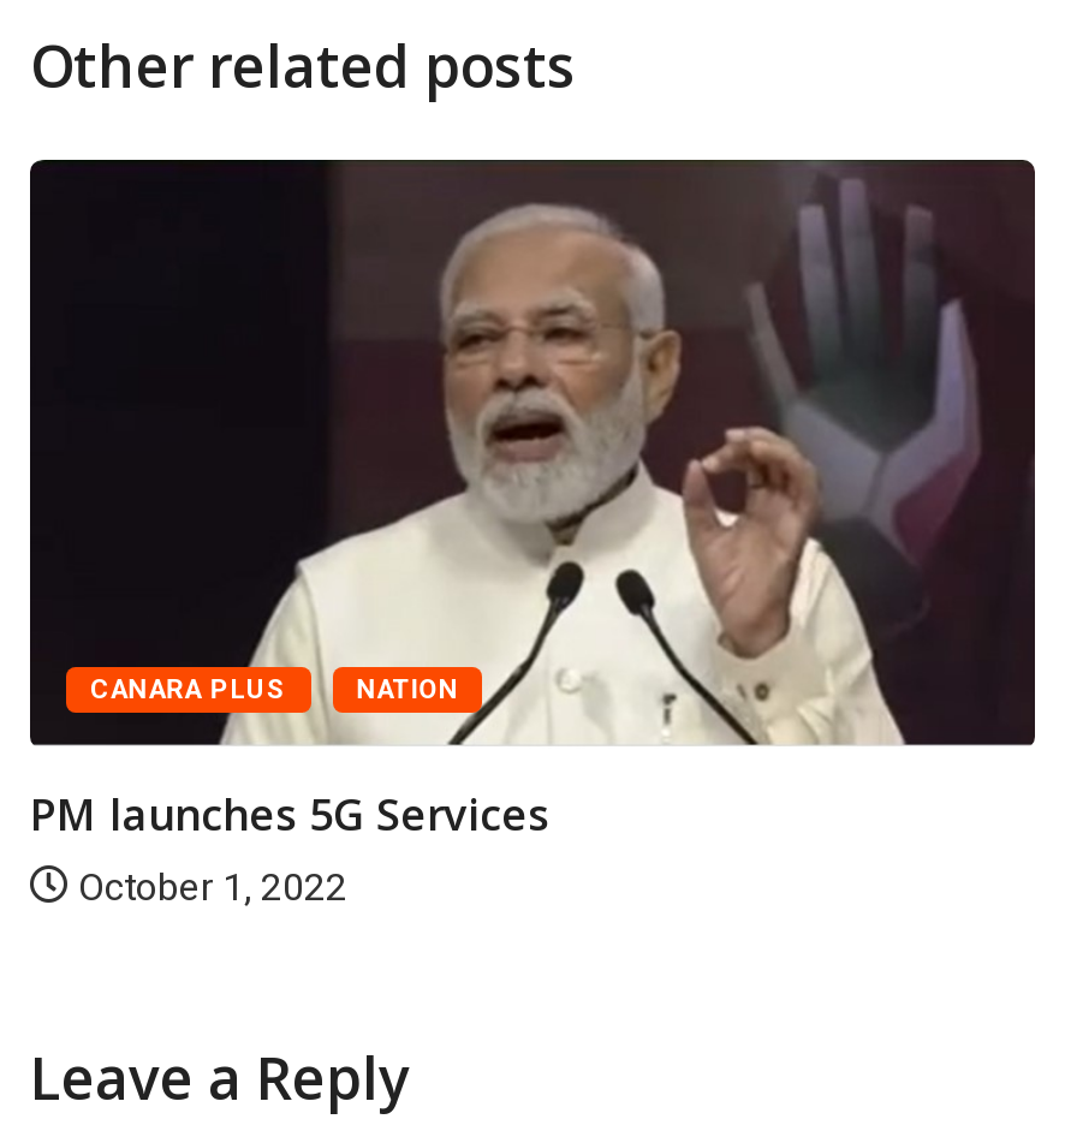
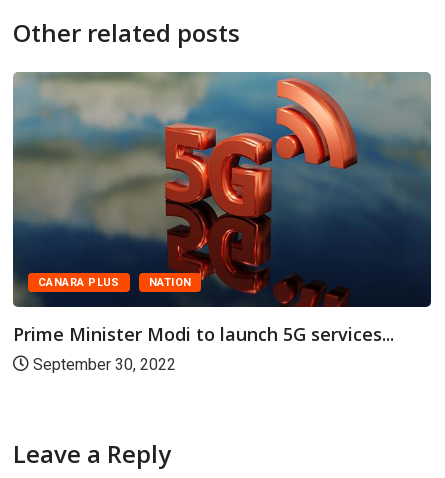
- [image]
- PM launches 5G Services
- October 1, 2022
+ [image]
+ Prime Minister Modi to launch 5G services...
+ September 30, 2022
